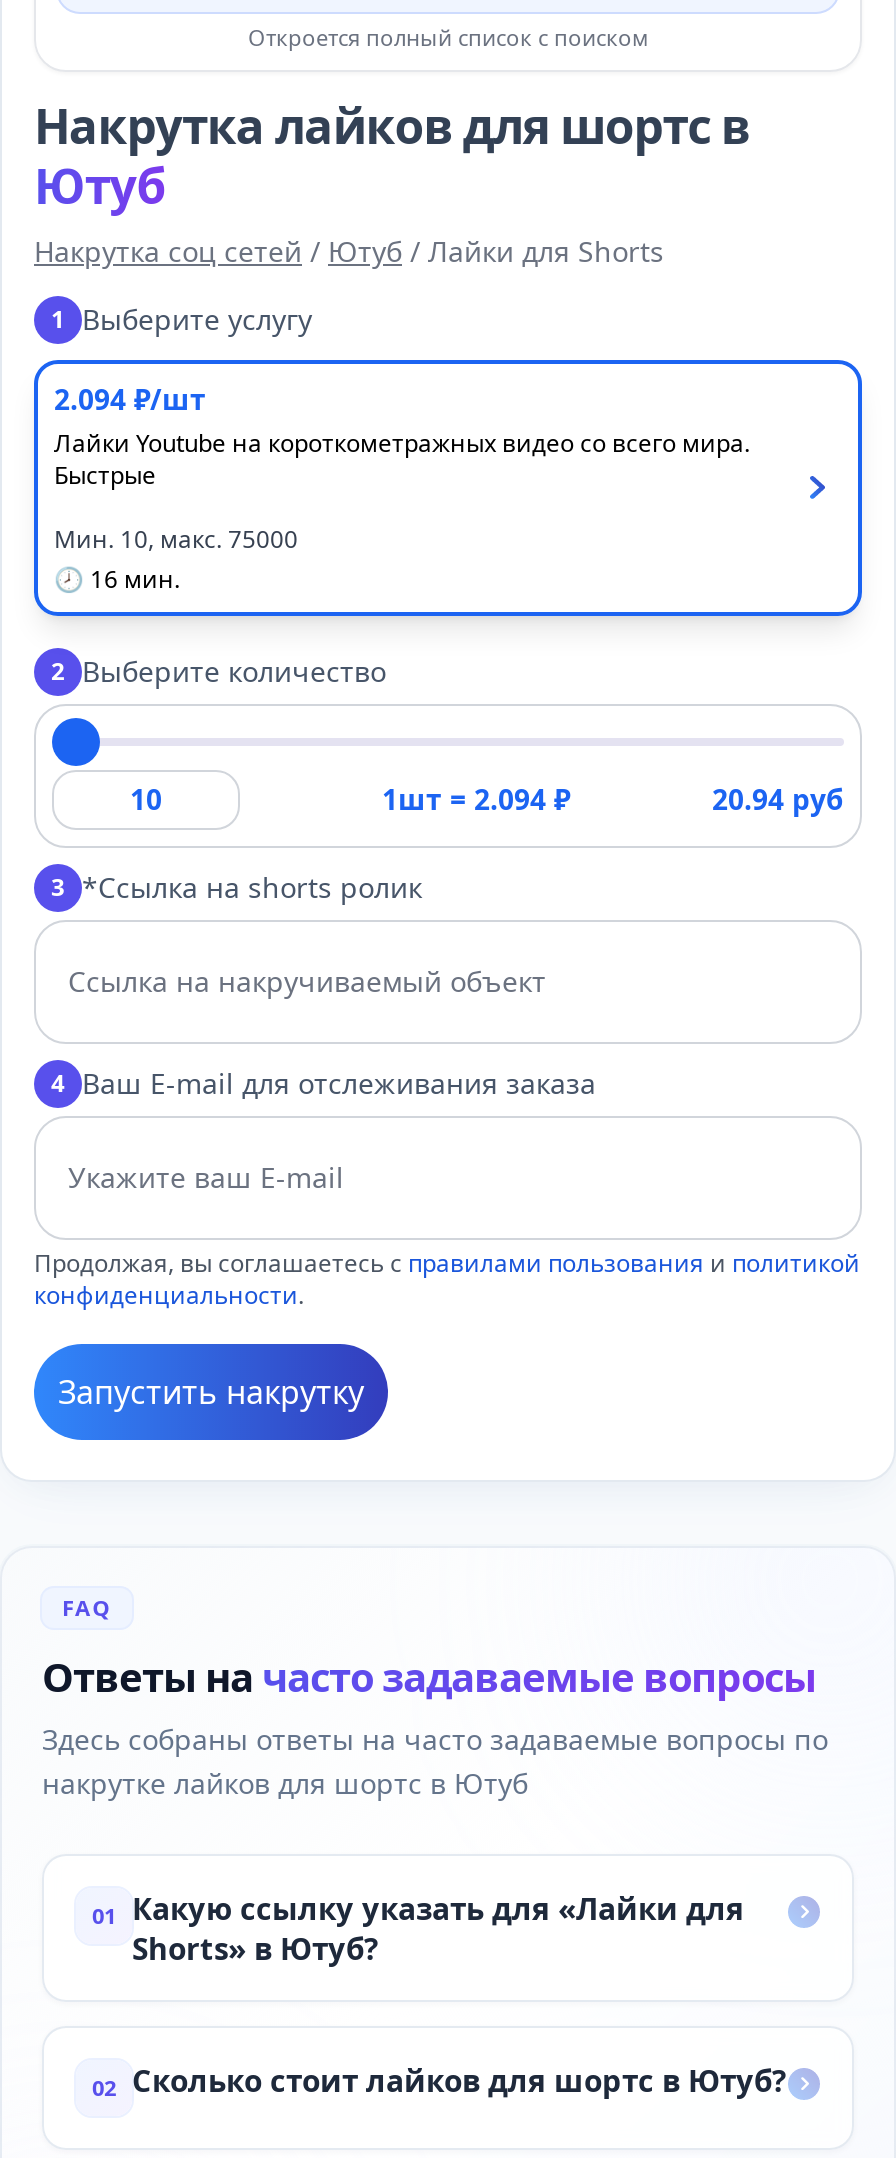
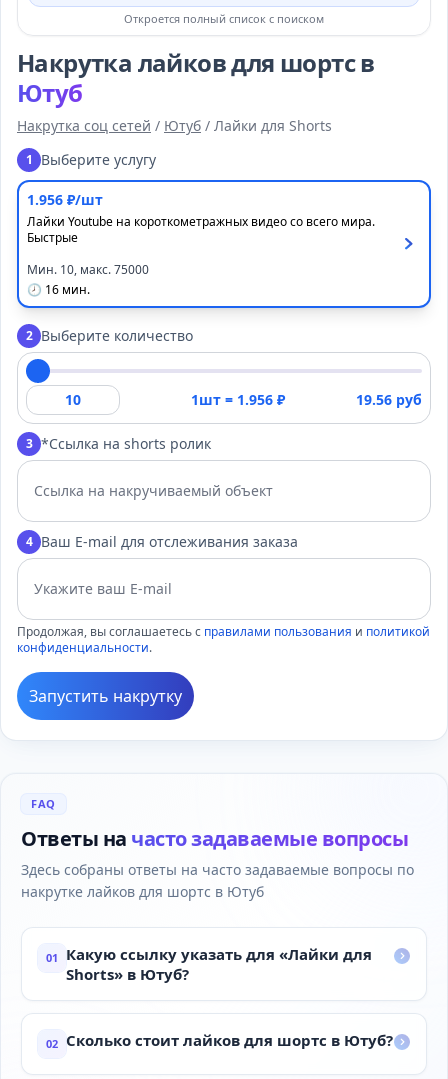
- 2.094 ₽/шт
+ 1.956 ₽/шт

- 1шт = 2.094 ₽
+ 1шт = 1.956 ₽

- 20.94 руб
+ 19.56 руб
